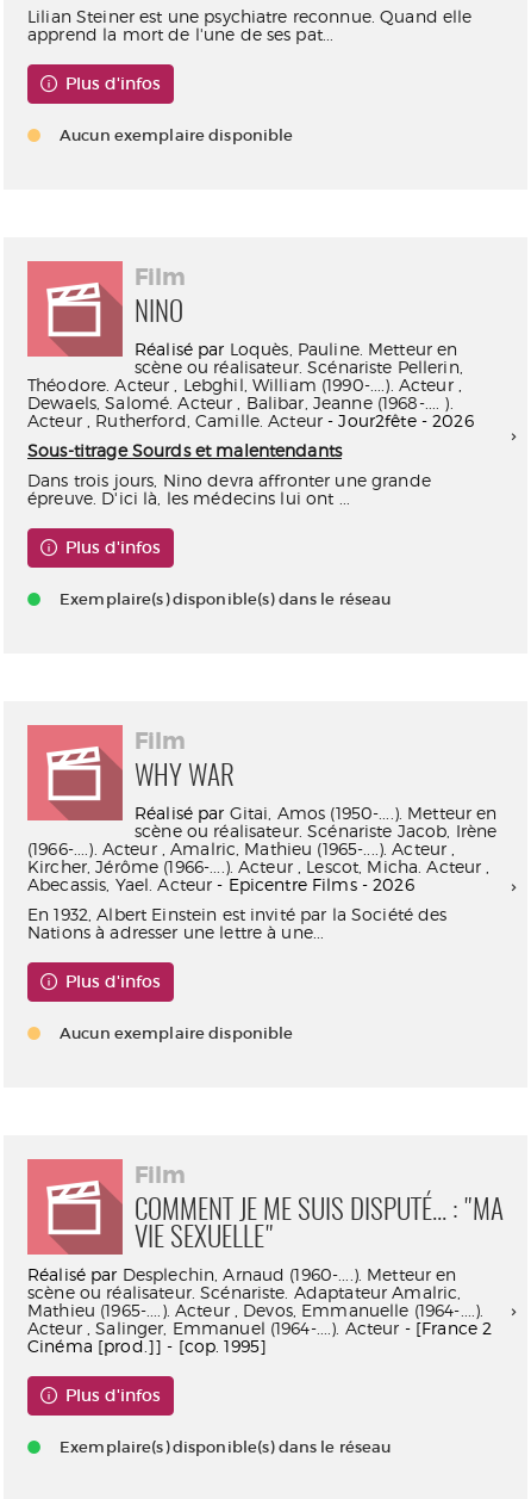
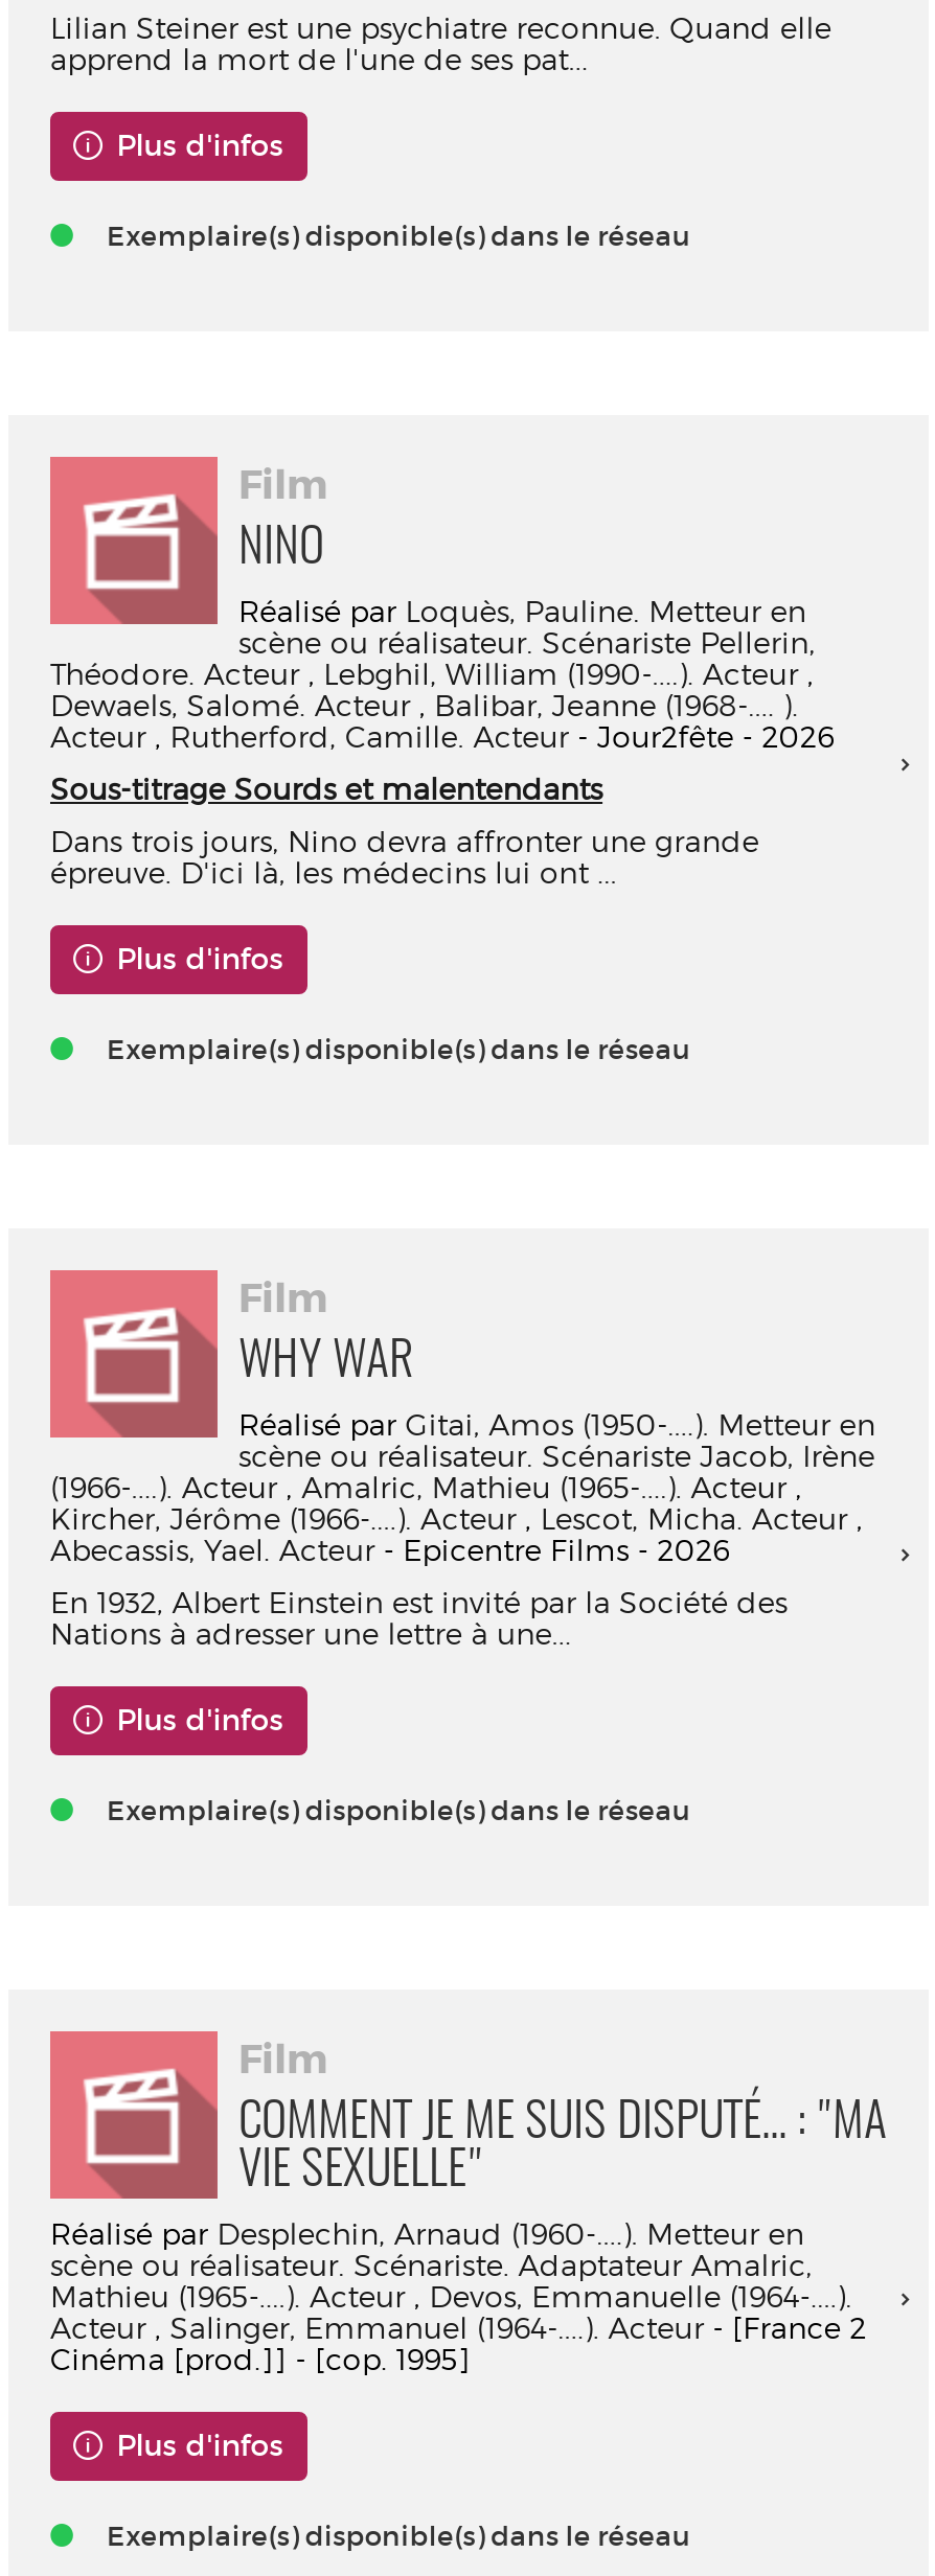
- Aucun exemplaire disponible
+ Exemplaire(s) disponible(s) dans le réseau

- Aucun exemplaire disponible
+ Exemplaire(s) disponible(s) dans le réseau
